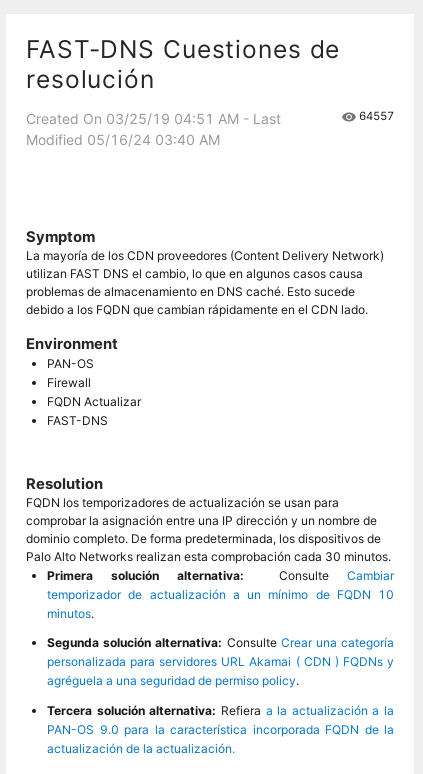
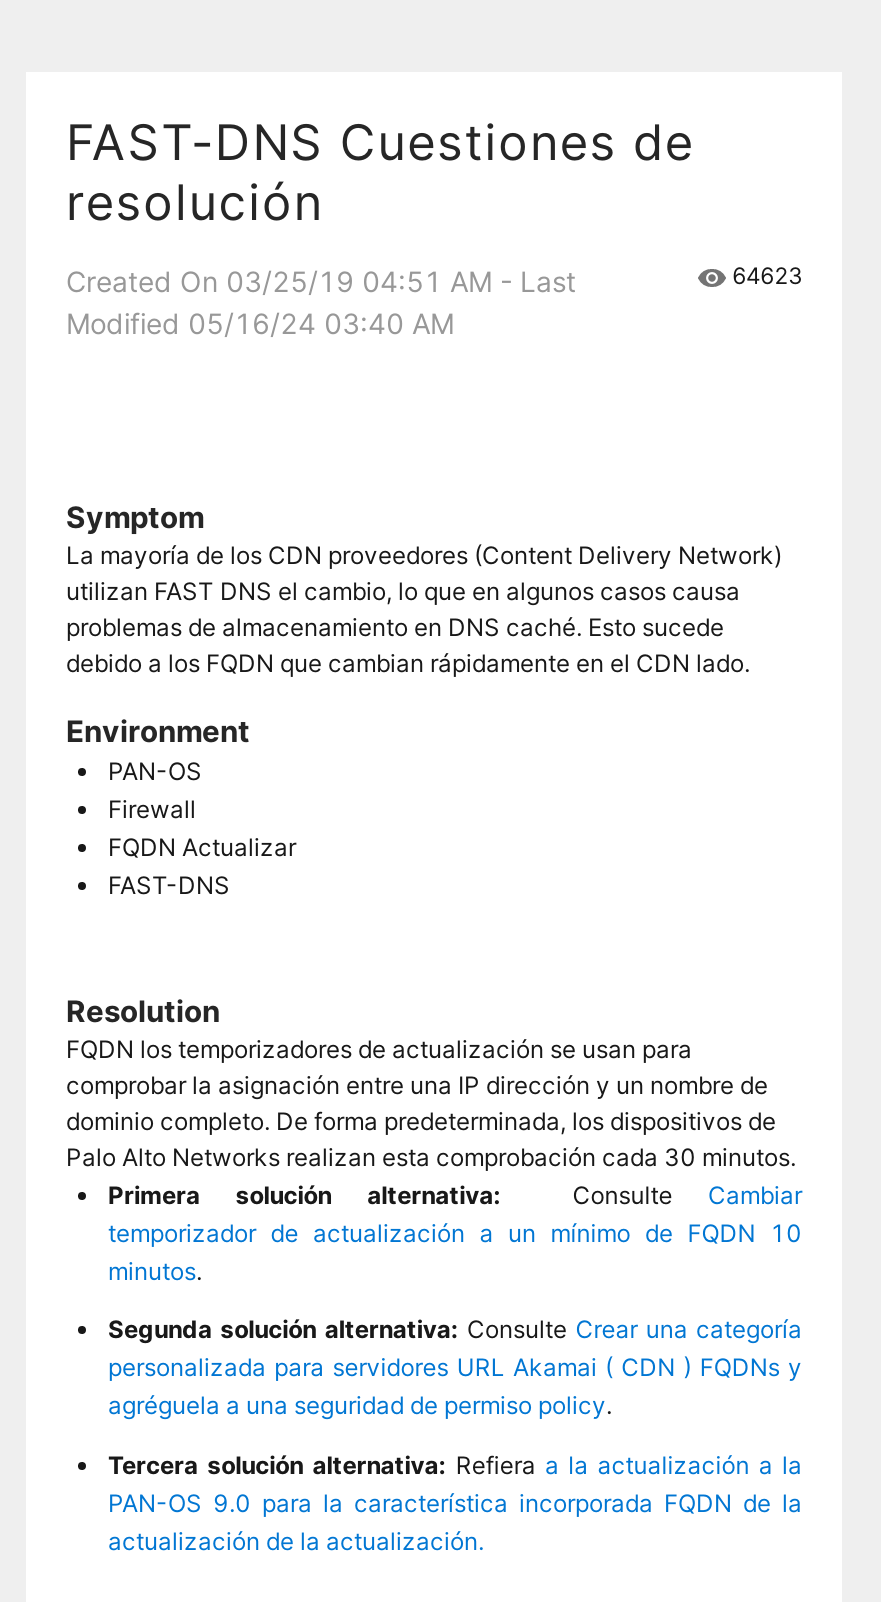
- 64557
+ 64623
